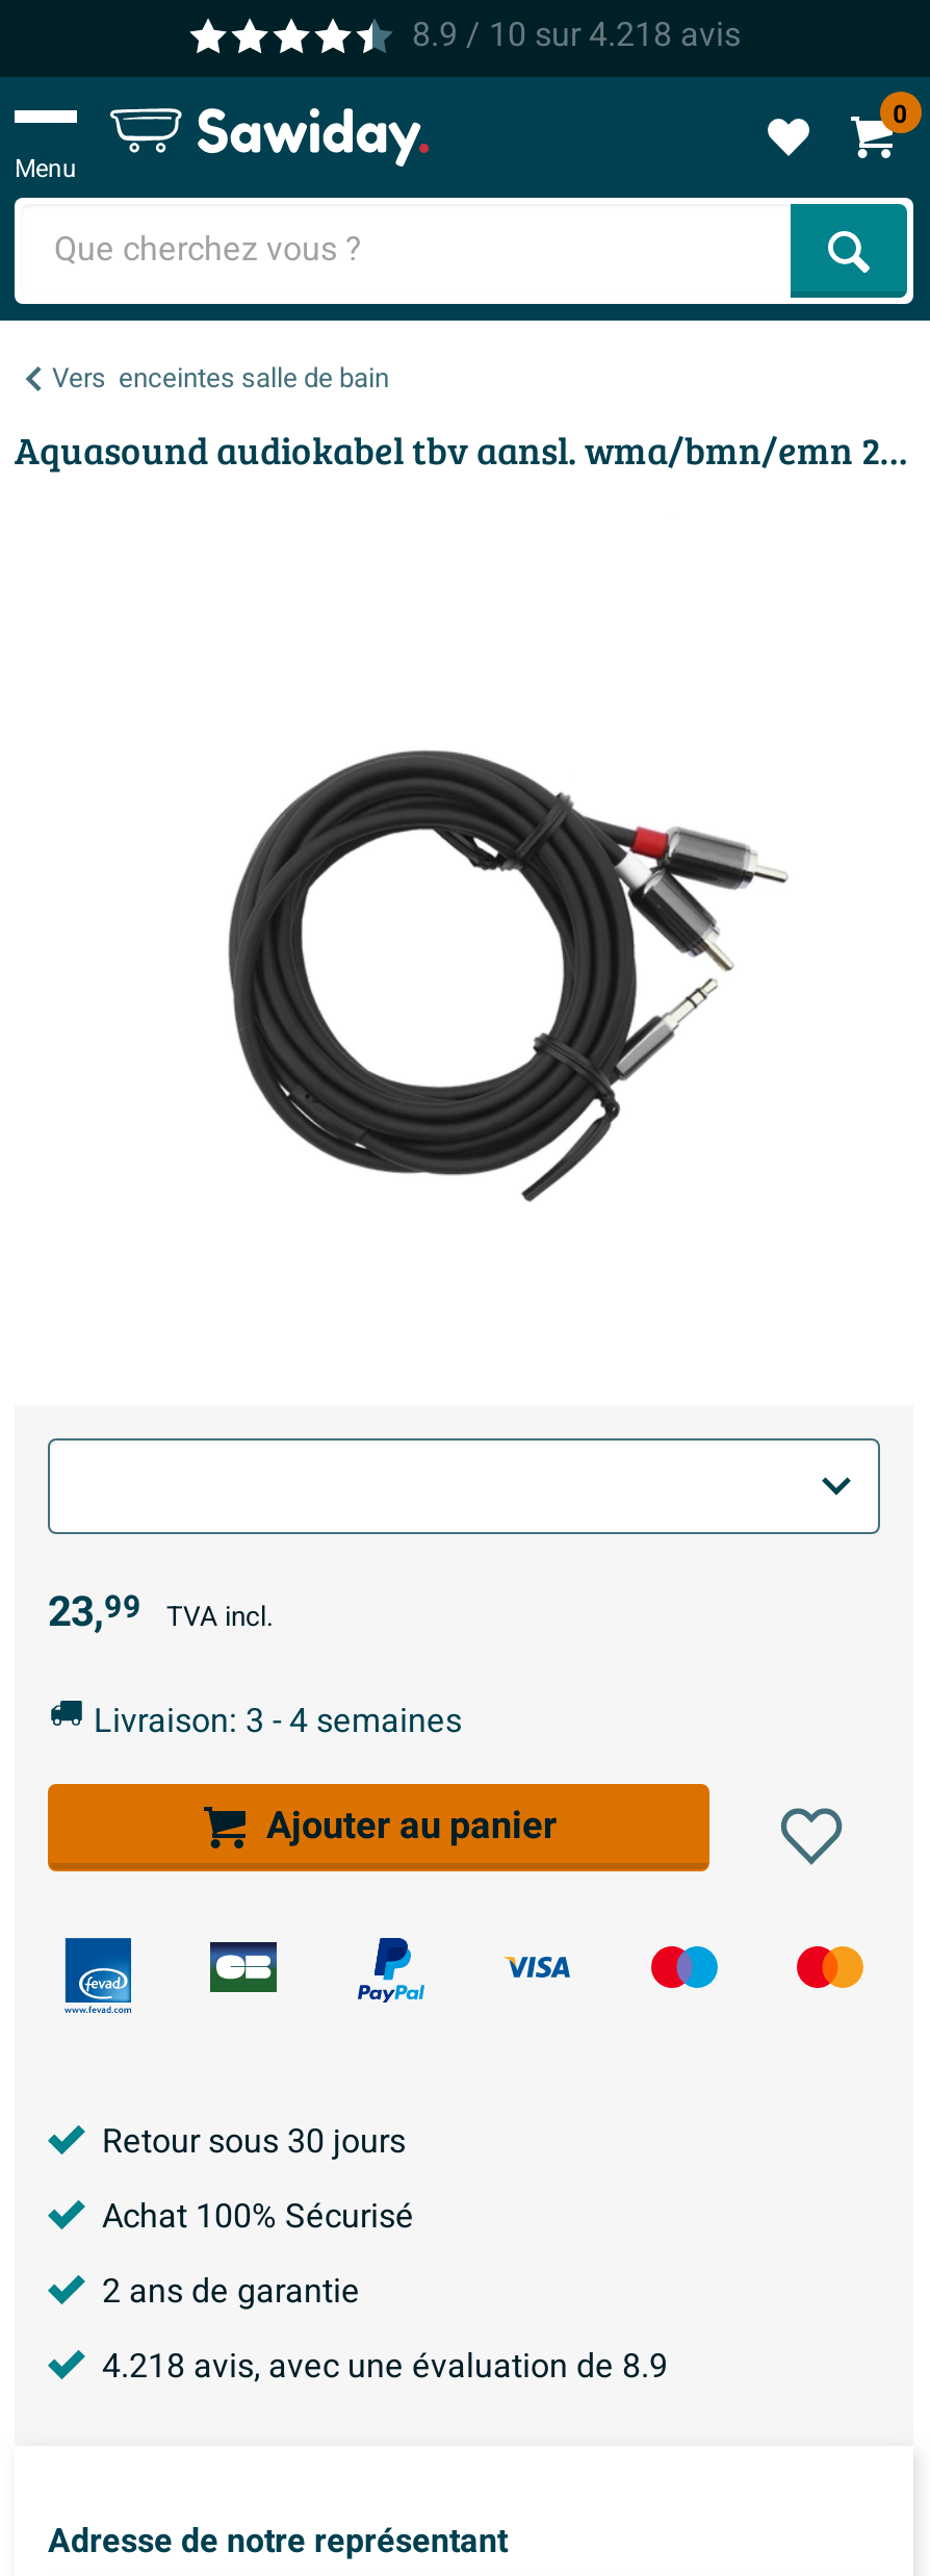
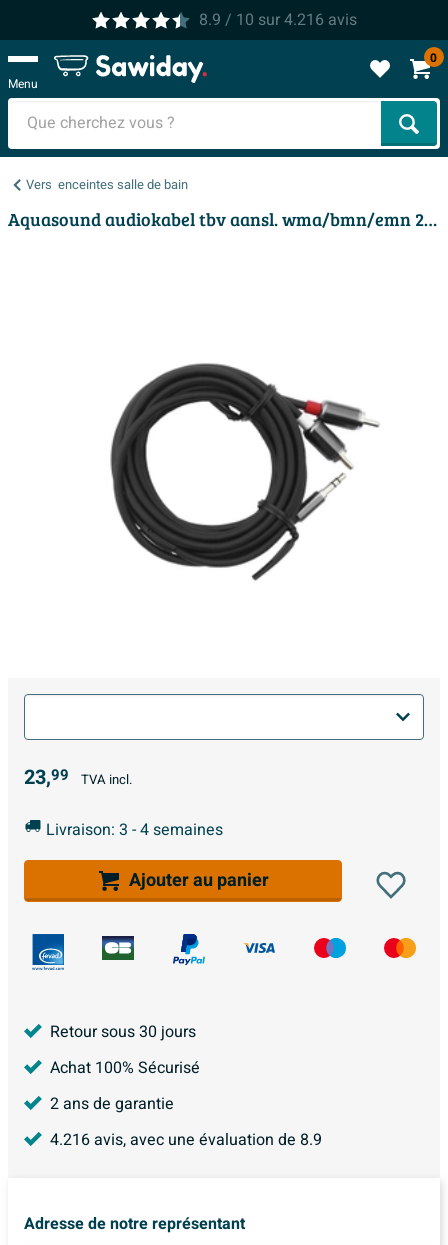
- 8.9 / 10 sur4.218 avis
+ 8.9 / 10 sur4.216 avis

- 4.218 avis, avec une évaluation de 8.9
+ 4.216 avis, avec une évaluation de 8.9
